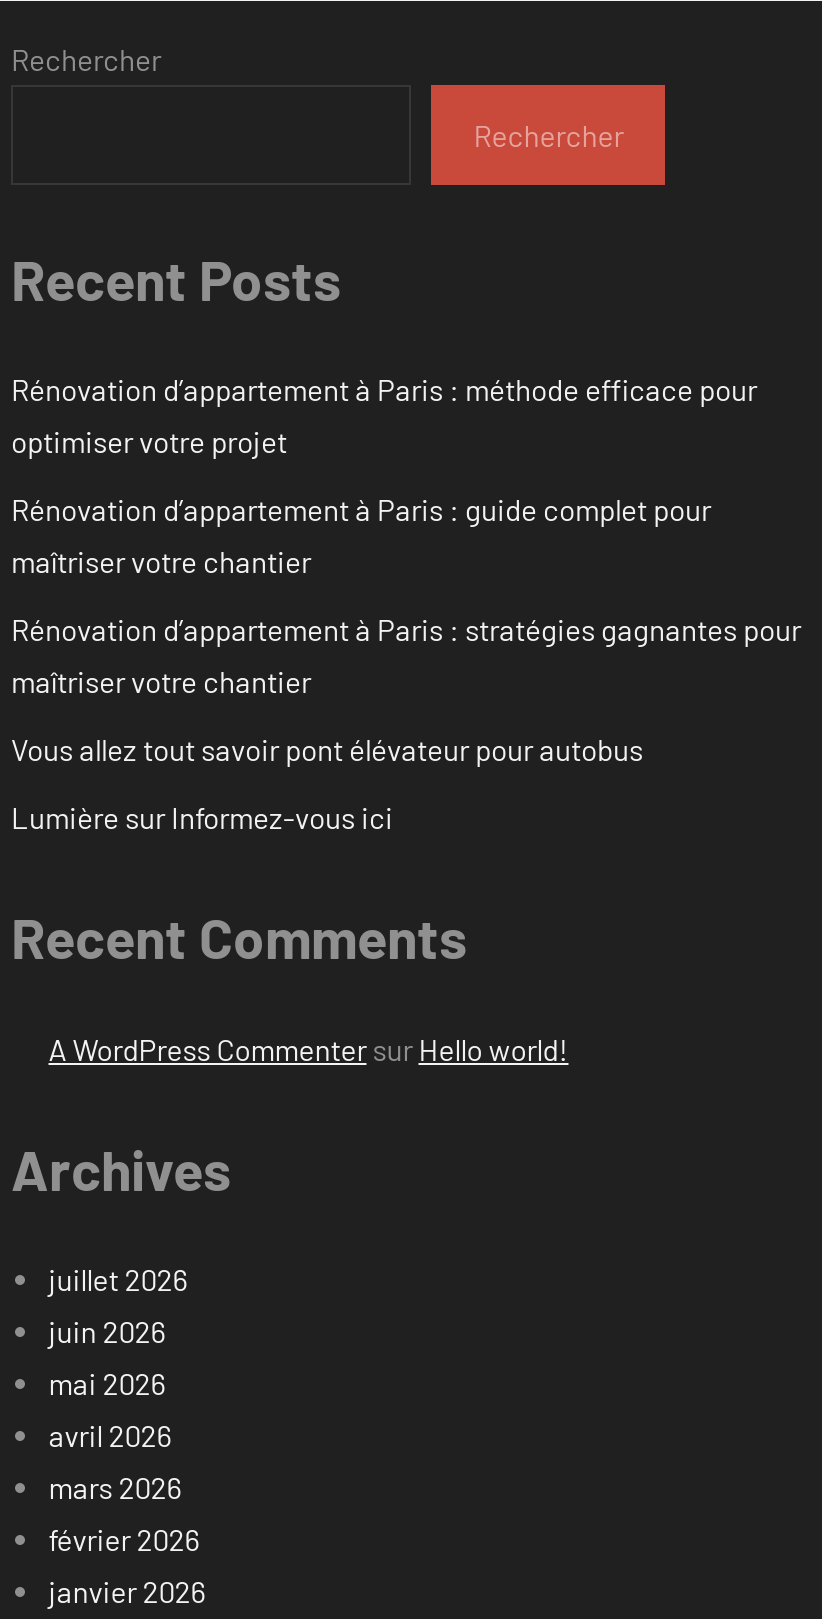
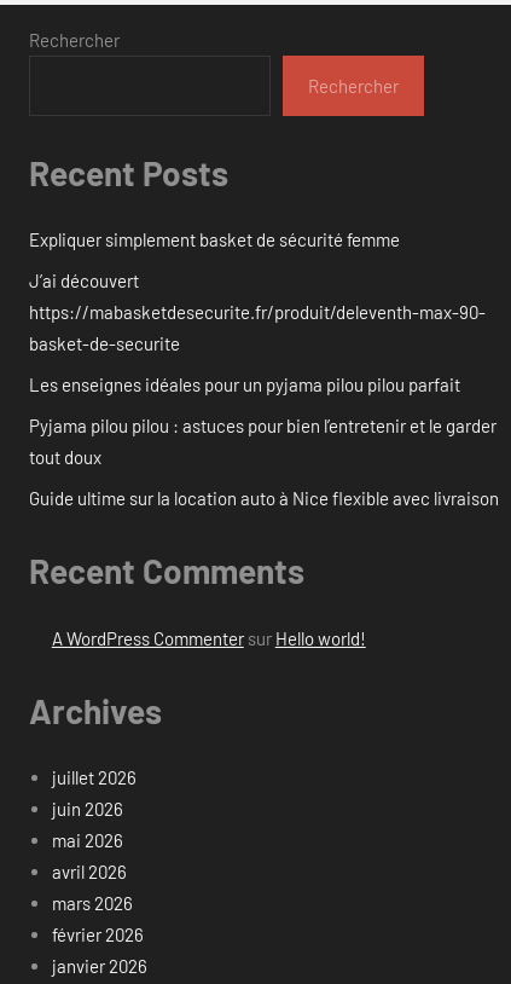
- Rénovation d’appartement à Paris : méthode efficace pour
- optimiser votre projet
+ Expliquer simplement basket de sécurité femme

- Rénovation d’appartement à Paris : guide complet pour
- maîtriser votre chantier
+ J’ai découvert
+ https://mabasketdesecurite.fr/produit/deleventh-max-90-
+ basket-de-securite

- Rénovation d’appartement à Paris : stratégies gagnantes pour
- maîtriser votre chantier
+ Les enseignes idéales pour un pyjama pilou pilou parfait

- Vous allez tout savoir pont élévateur pour autobus
+ Pyjama pilou pilou : astuces pour bien l’entretenir et le garder
+ tout doux

- Lumière sur Informez-vous ici
+ Guide ultime sur la location auto à Nice flexible avec livraison
